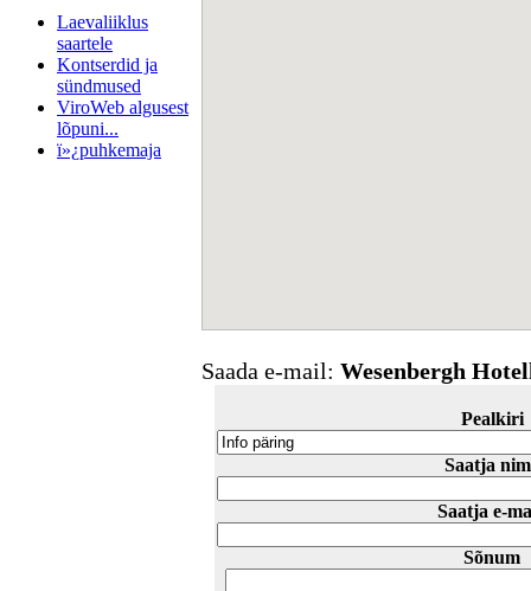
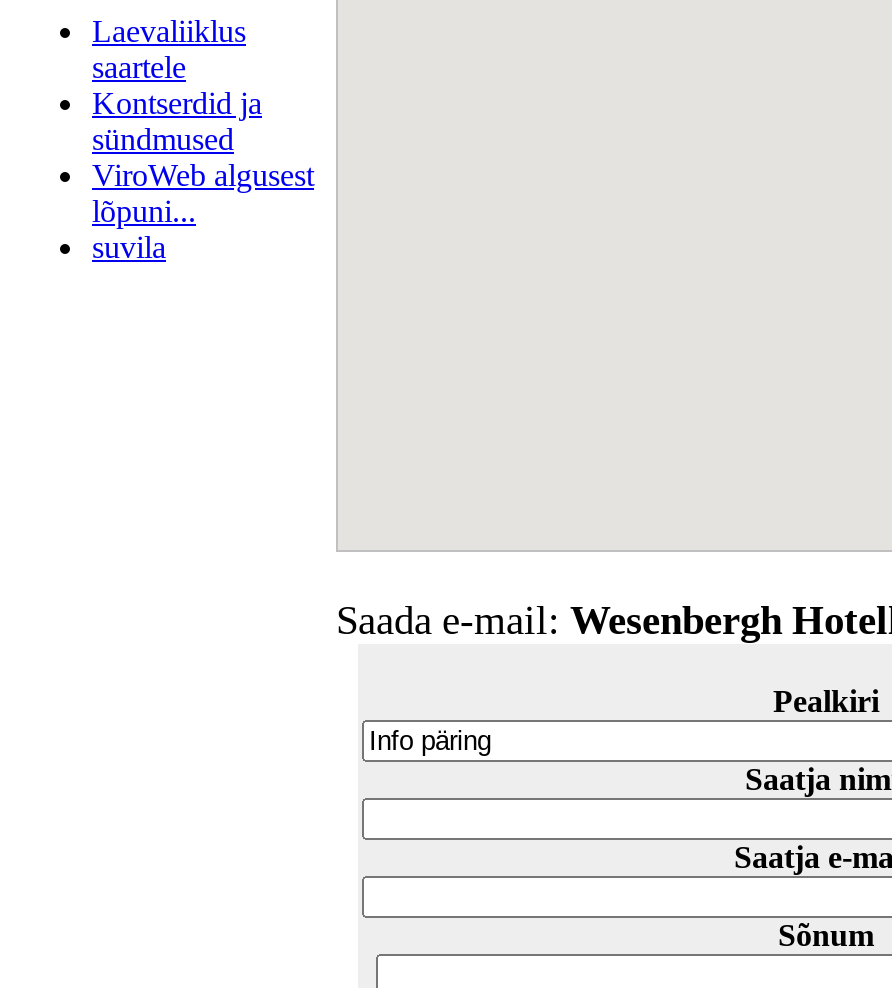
- ï»¿puhkemaja
+ suvila
